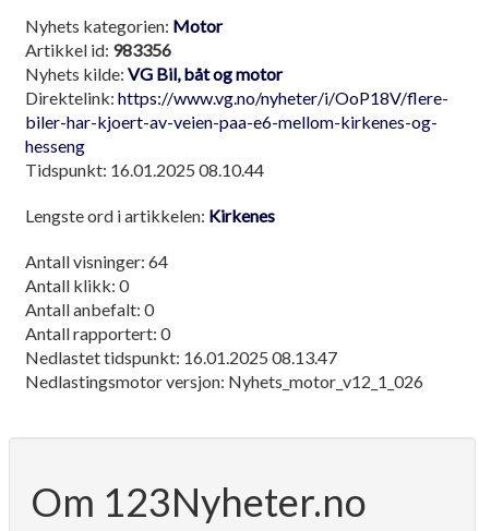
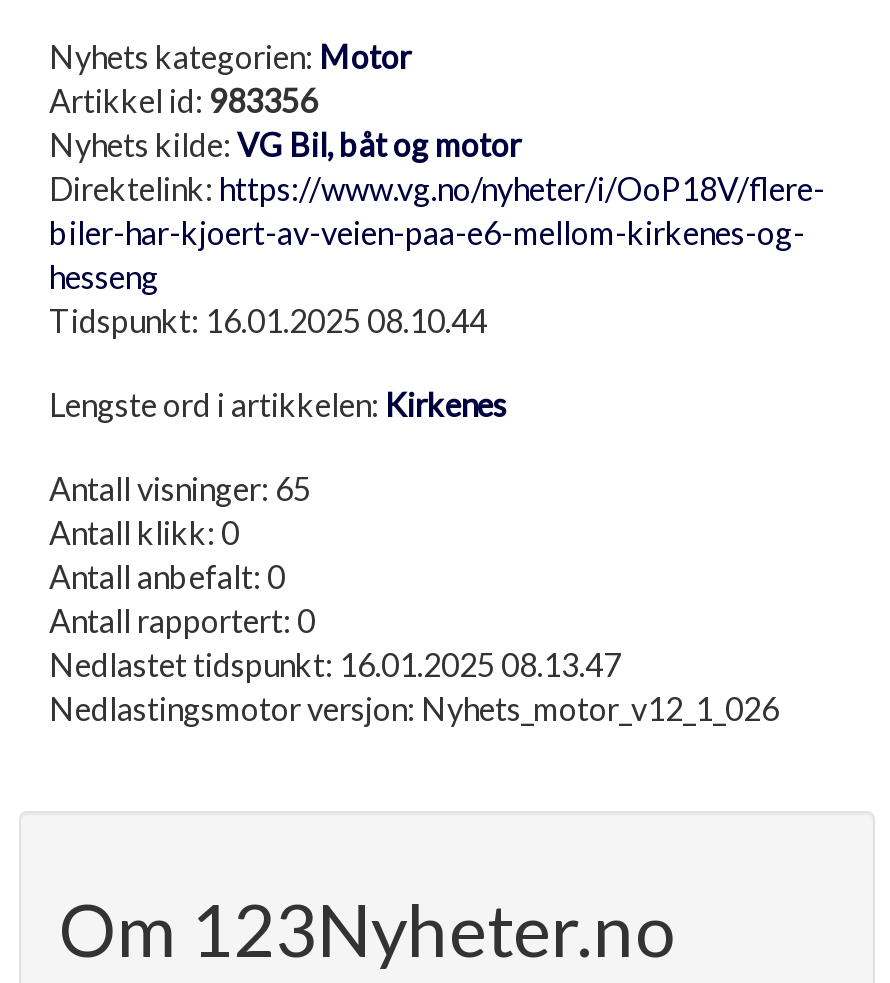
- Antall visninger: 64
+ Antall visninger: 65
